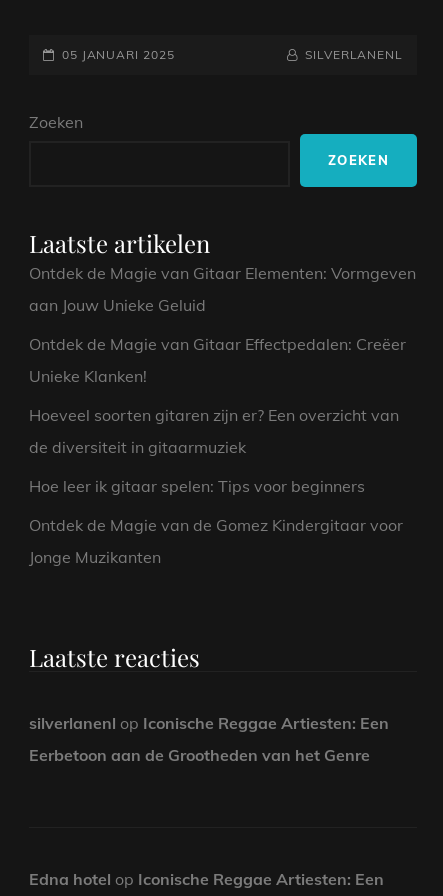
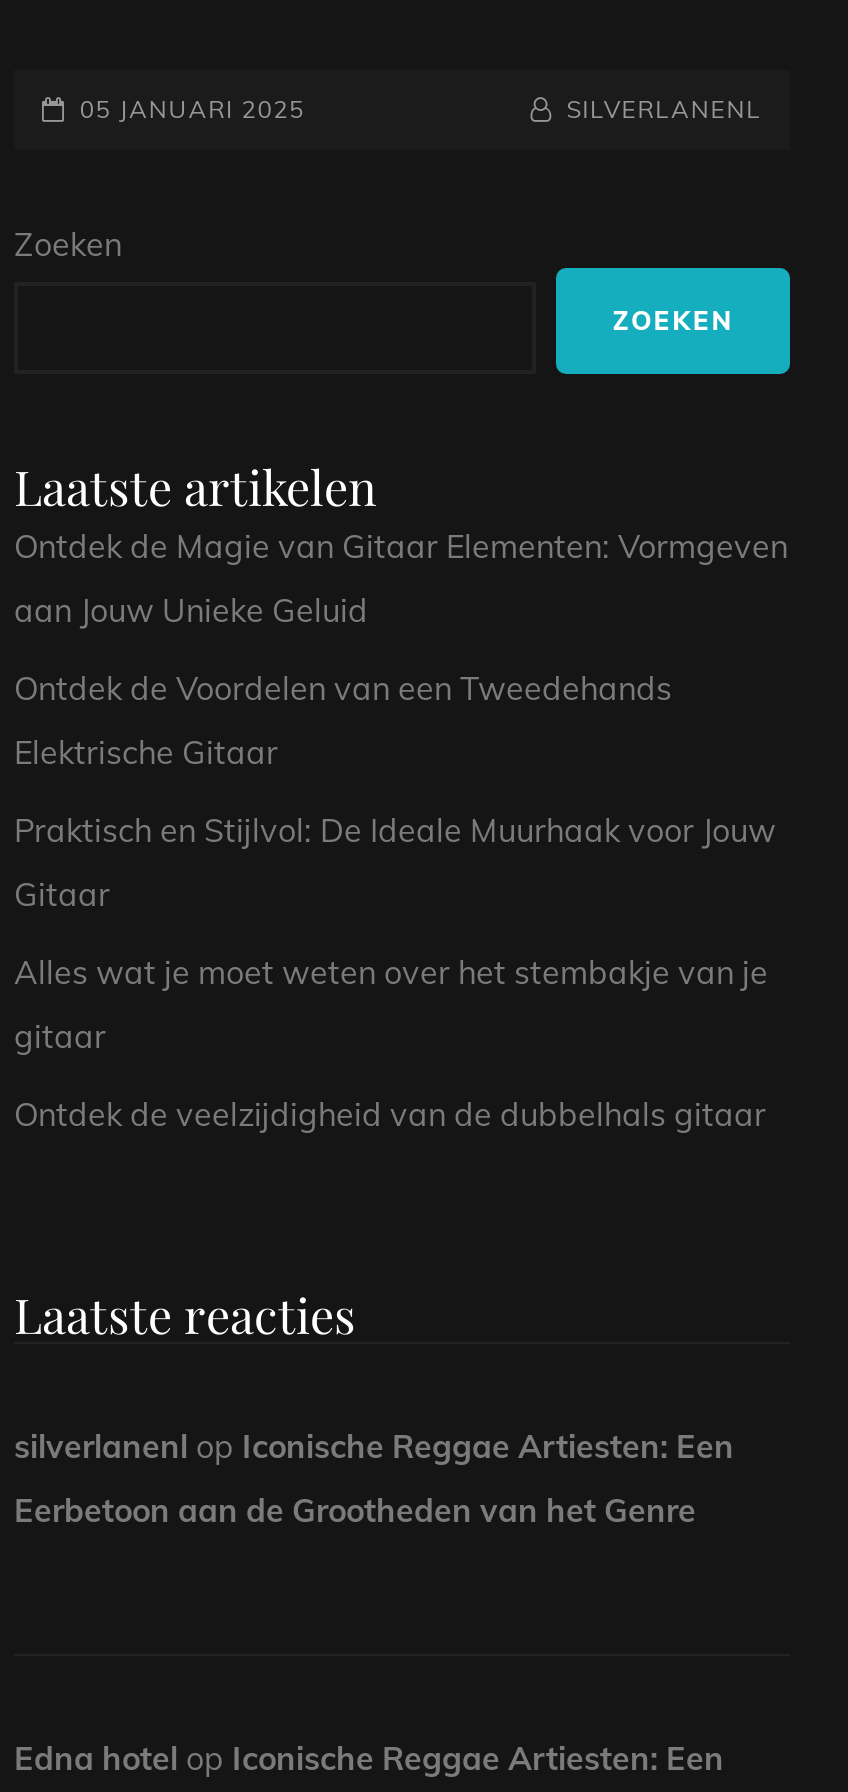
- Ontdek de Magie van Gitaar Effectpedalen: Creëer
+ Ontdek de Voordelen van een Tweedehands

- Unieke Klanken!
+ Elektrische Gitaar

- Hoeveel soorten gitaren zijn er? Een overzicht van
+ Praktisch en Stijlvol: De Ideale Muurhaak voor Jouw

- de diversiteit in gitaarmuziek
+ Gitaar

- Hoe leer ik gitaar spelen: Tips voor beginners
+ Alles wat je moet weten over het stembakje van je

- Ontdek de Magie van de Gomez Kindergitaar voor
+ gitaar

- Jonge Muzikanten
+ Ontdek de veelzijdigheid van de dubbelhals gitaar
